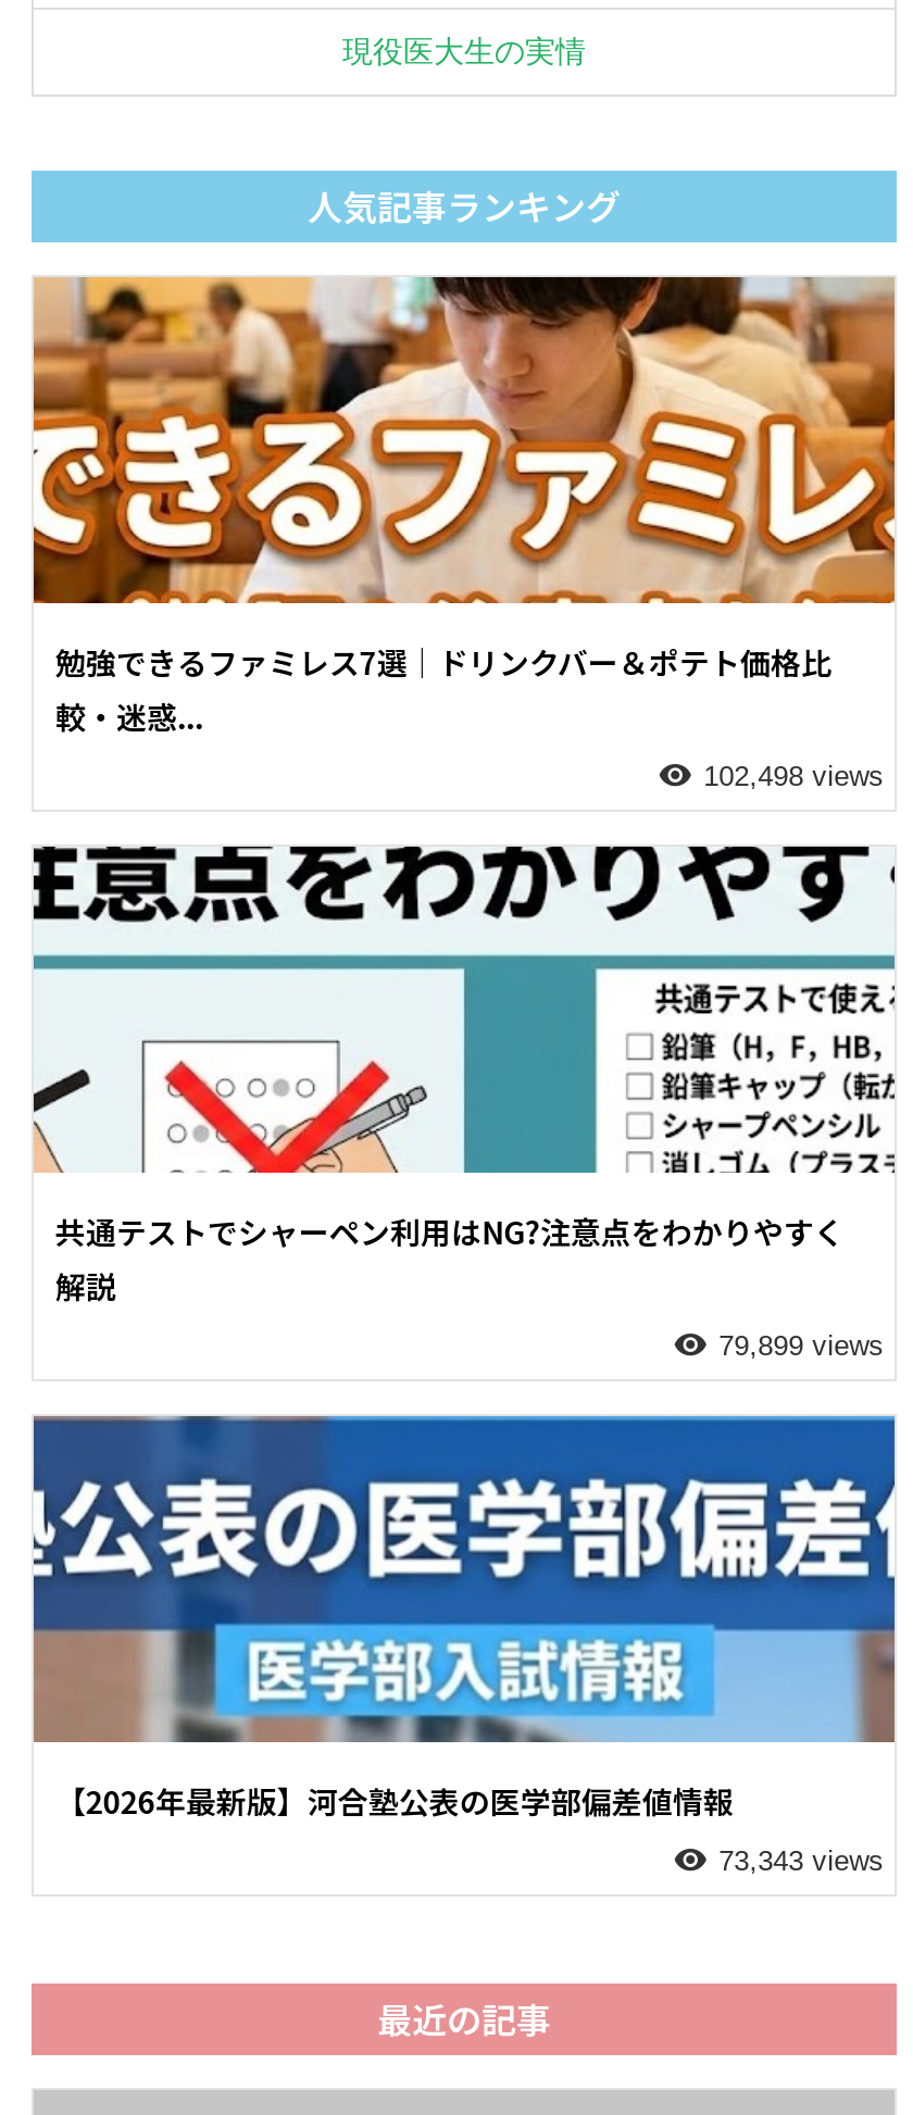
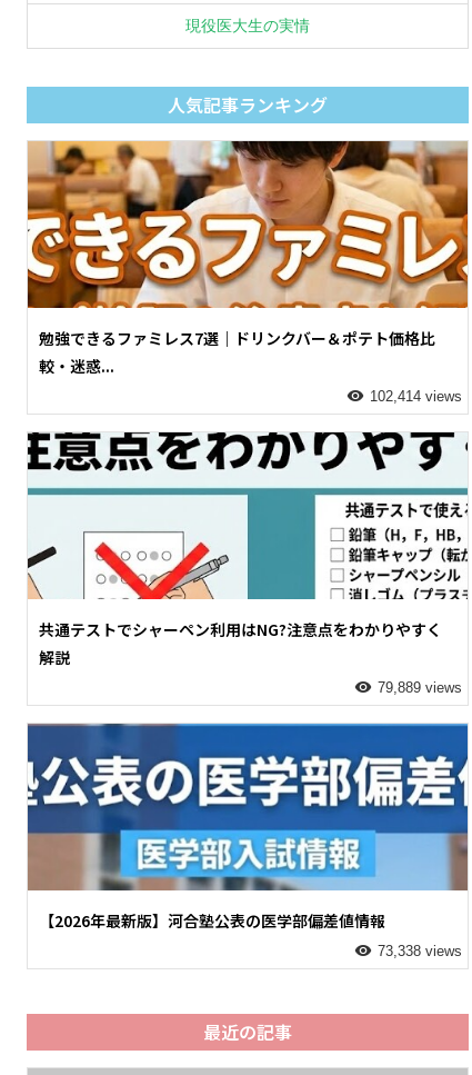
- 102,498 views
+ 102,414 views

- 79,899 views
+ 79,889 views

- 73,343 views
+ 73,338 views
